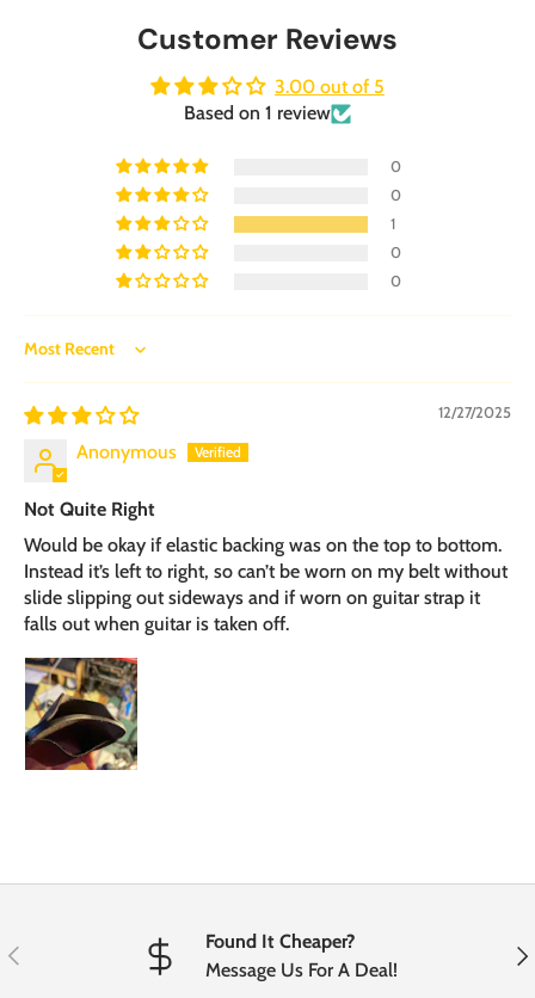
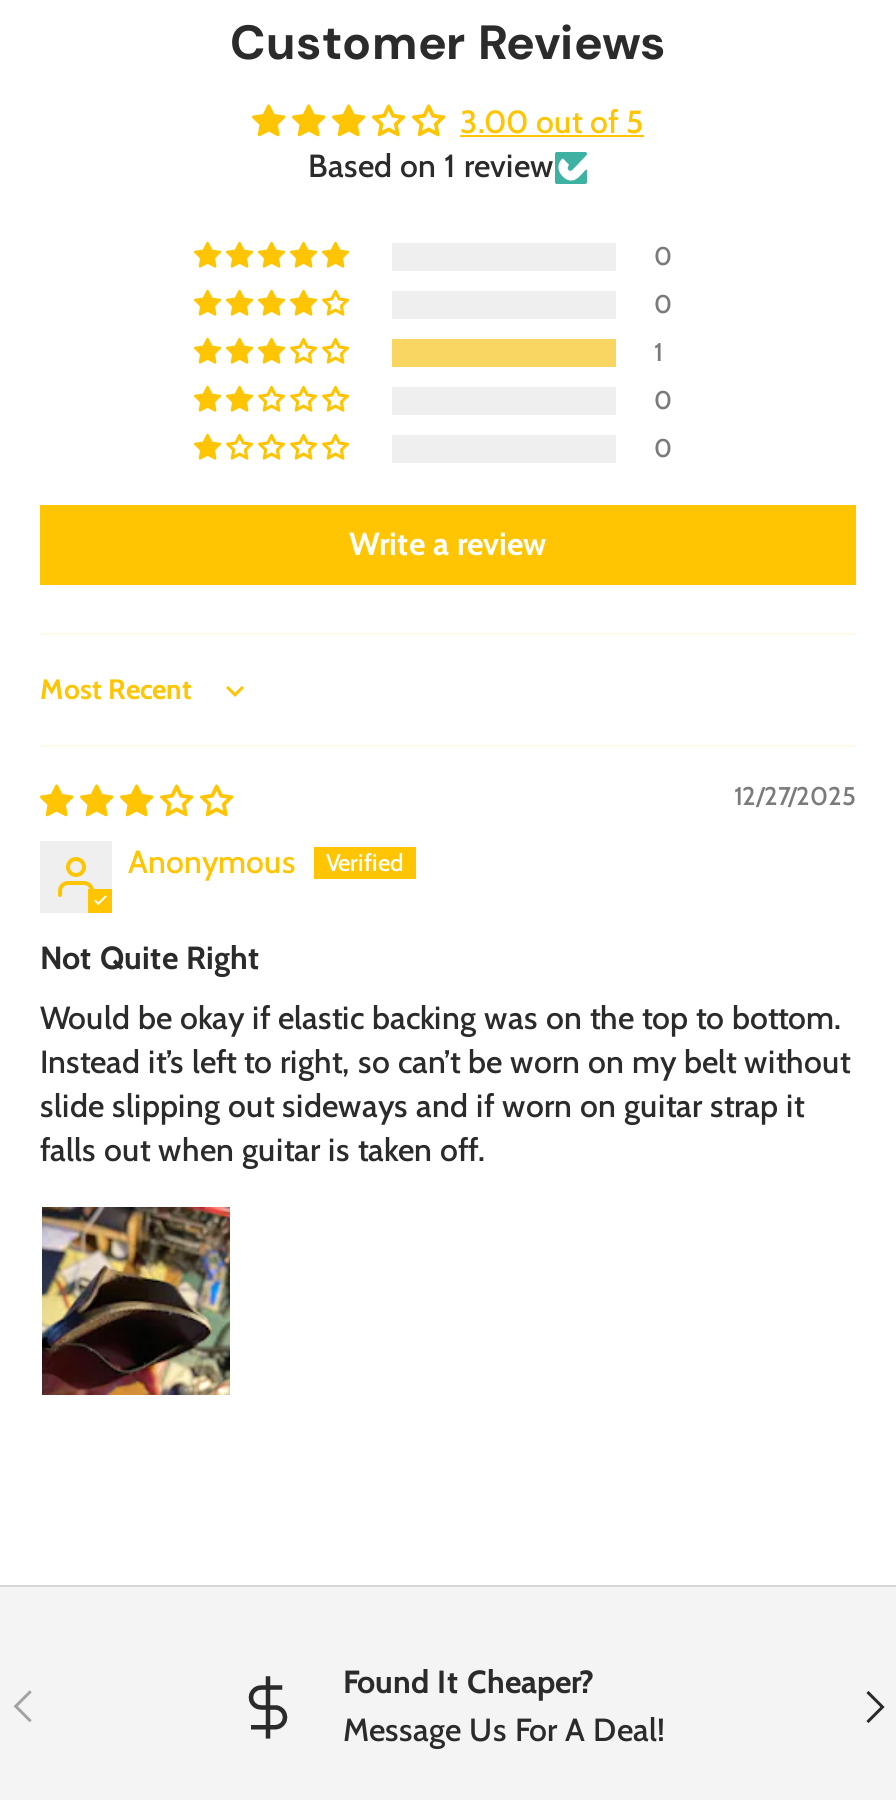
+ Write a review
